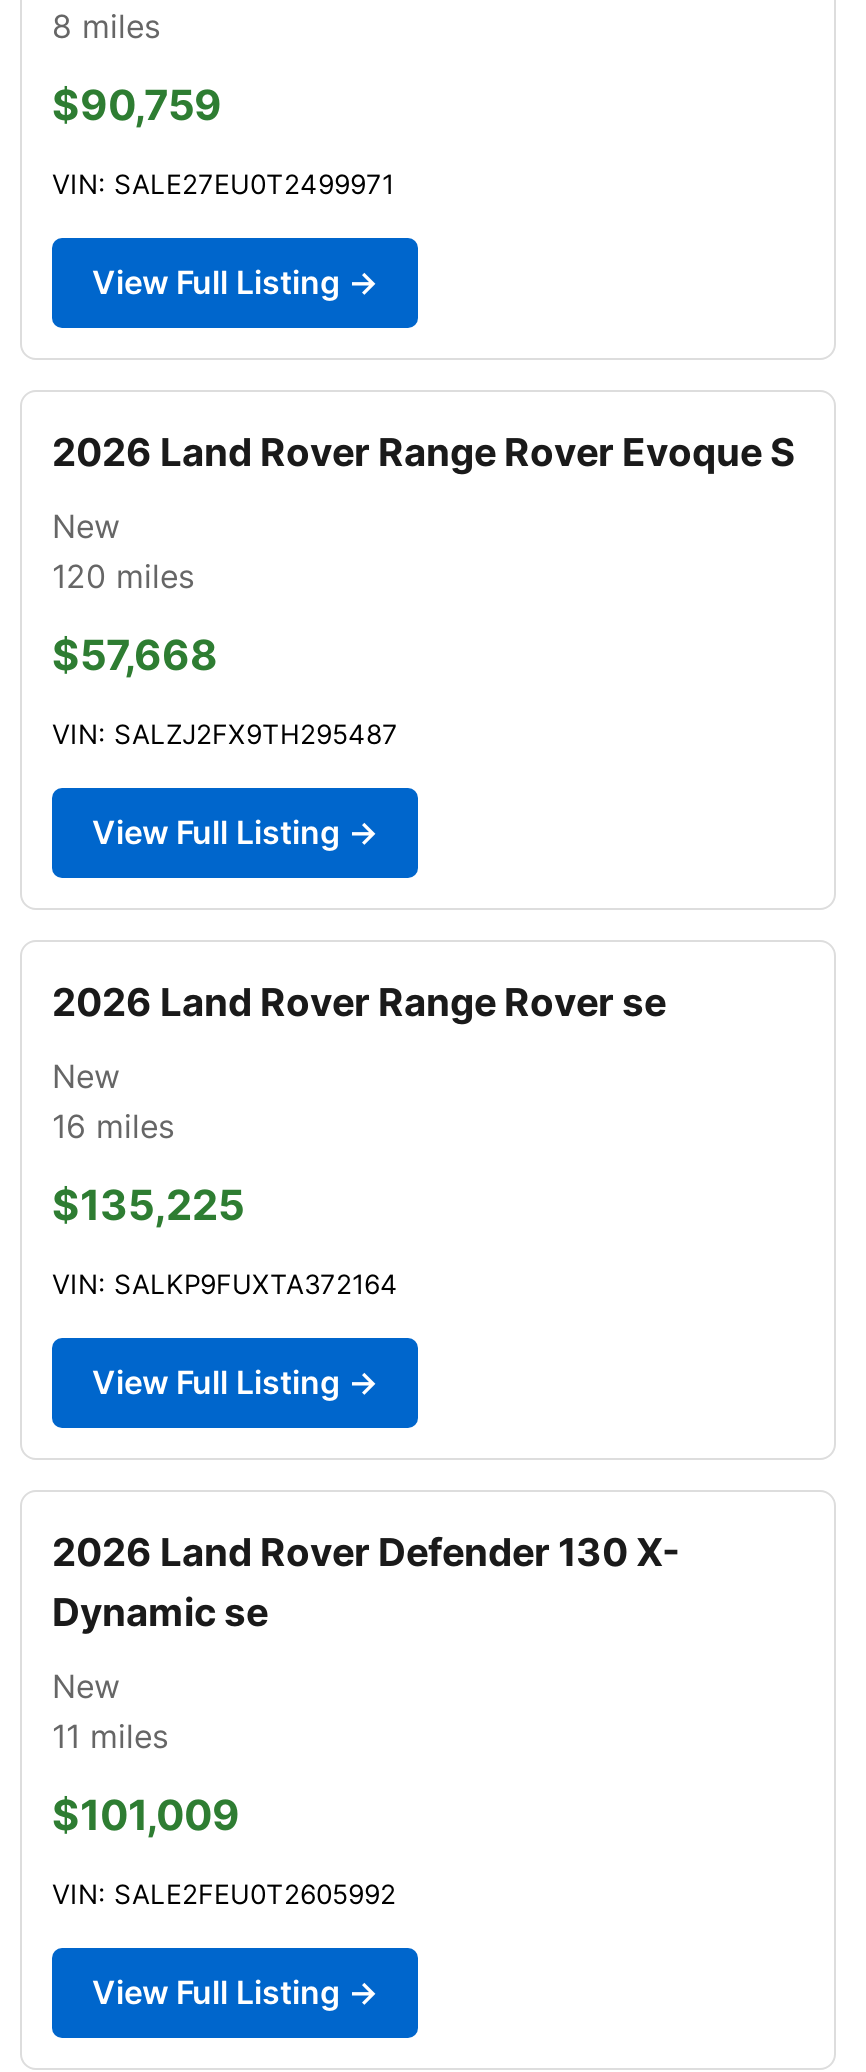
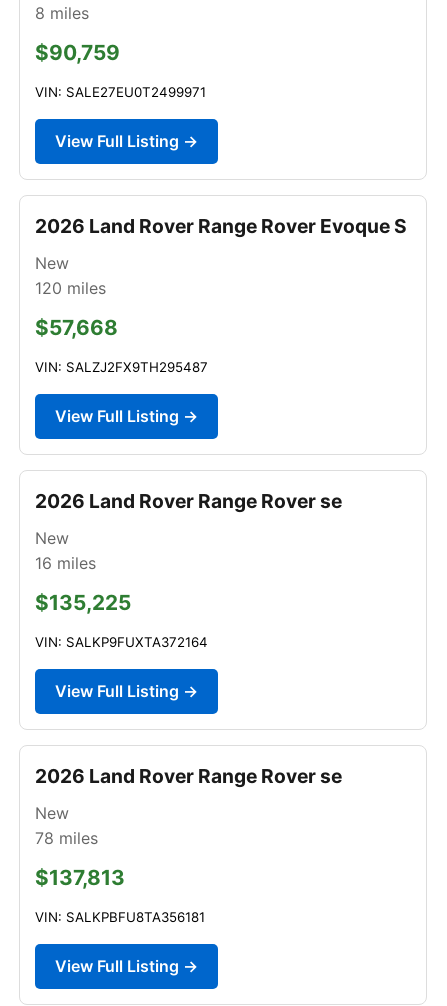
- 2026 Land Rover Defender 130 X-
- Dynamic se
+ 2026 Land Rover Range Rover se

- 11 miles
+ 78 miles

- $101,009
+ $137,813

- VIN: SALE2FEU0T2605992
+ VIN: SALKPBFU8TA356181
